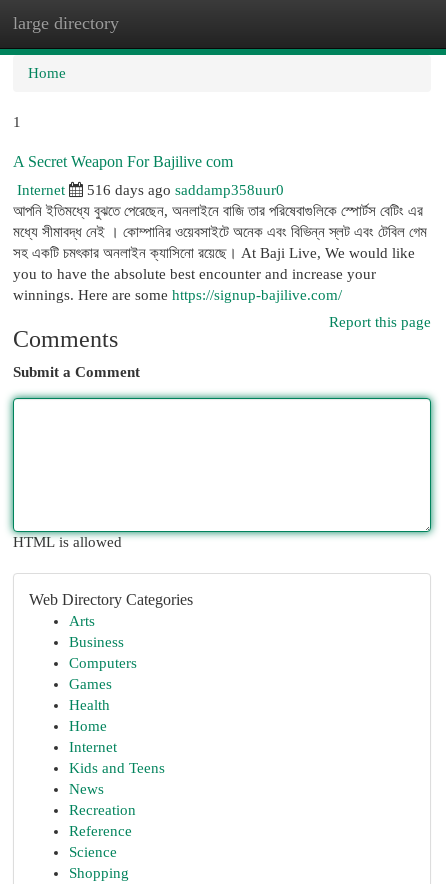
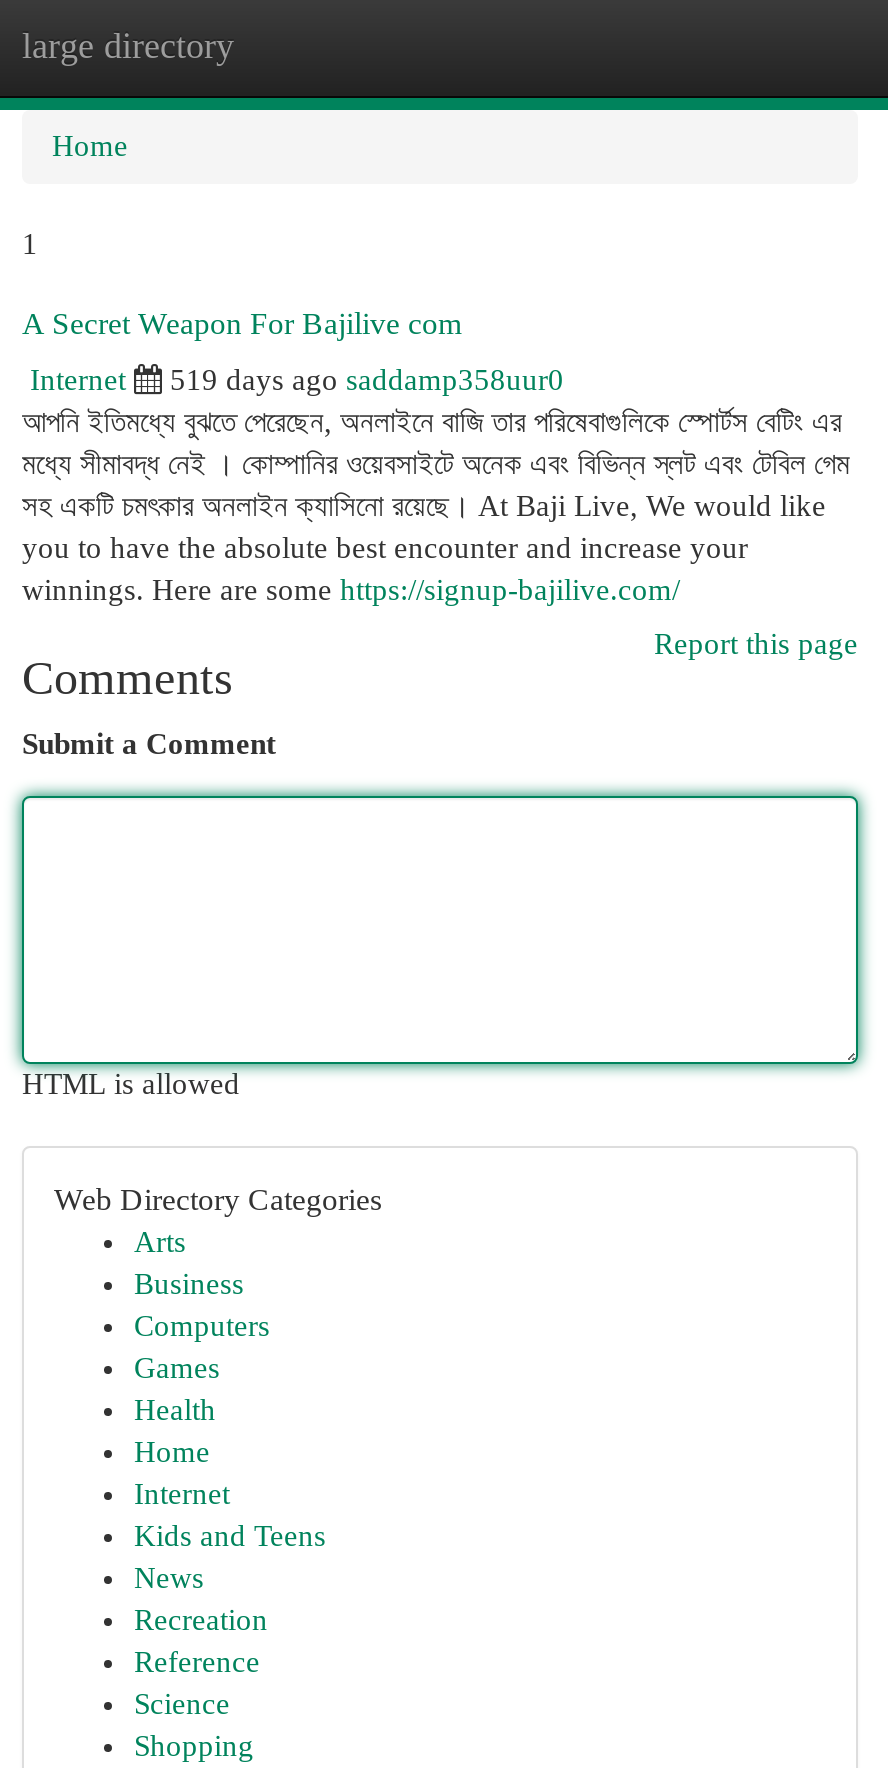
- 516 days ago saddamp358uur0
+ 519 days ago saddamp358uur0
